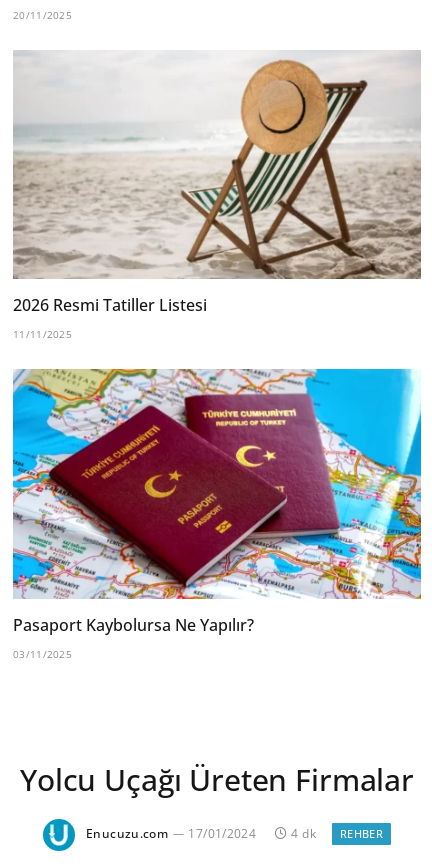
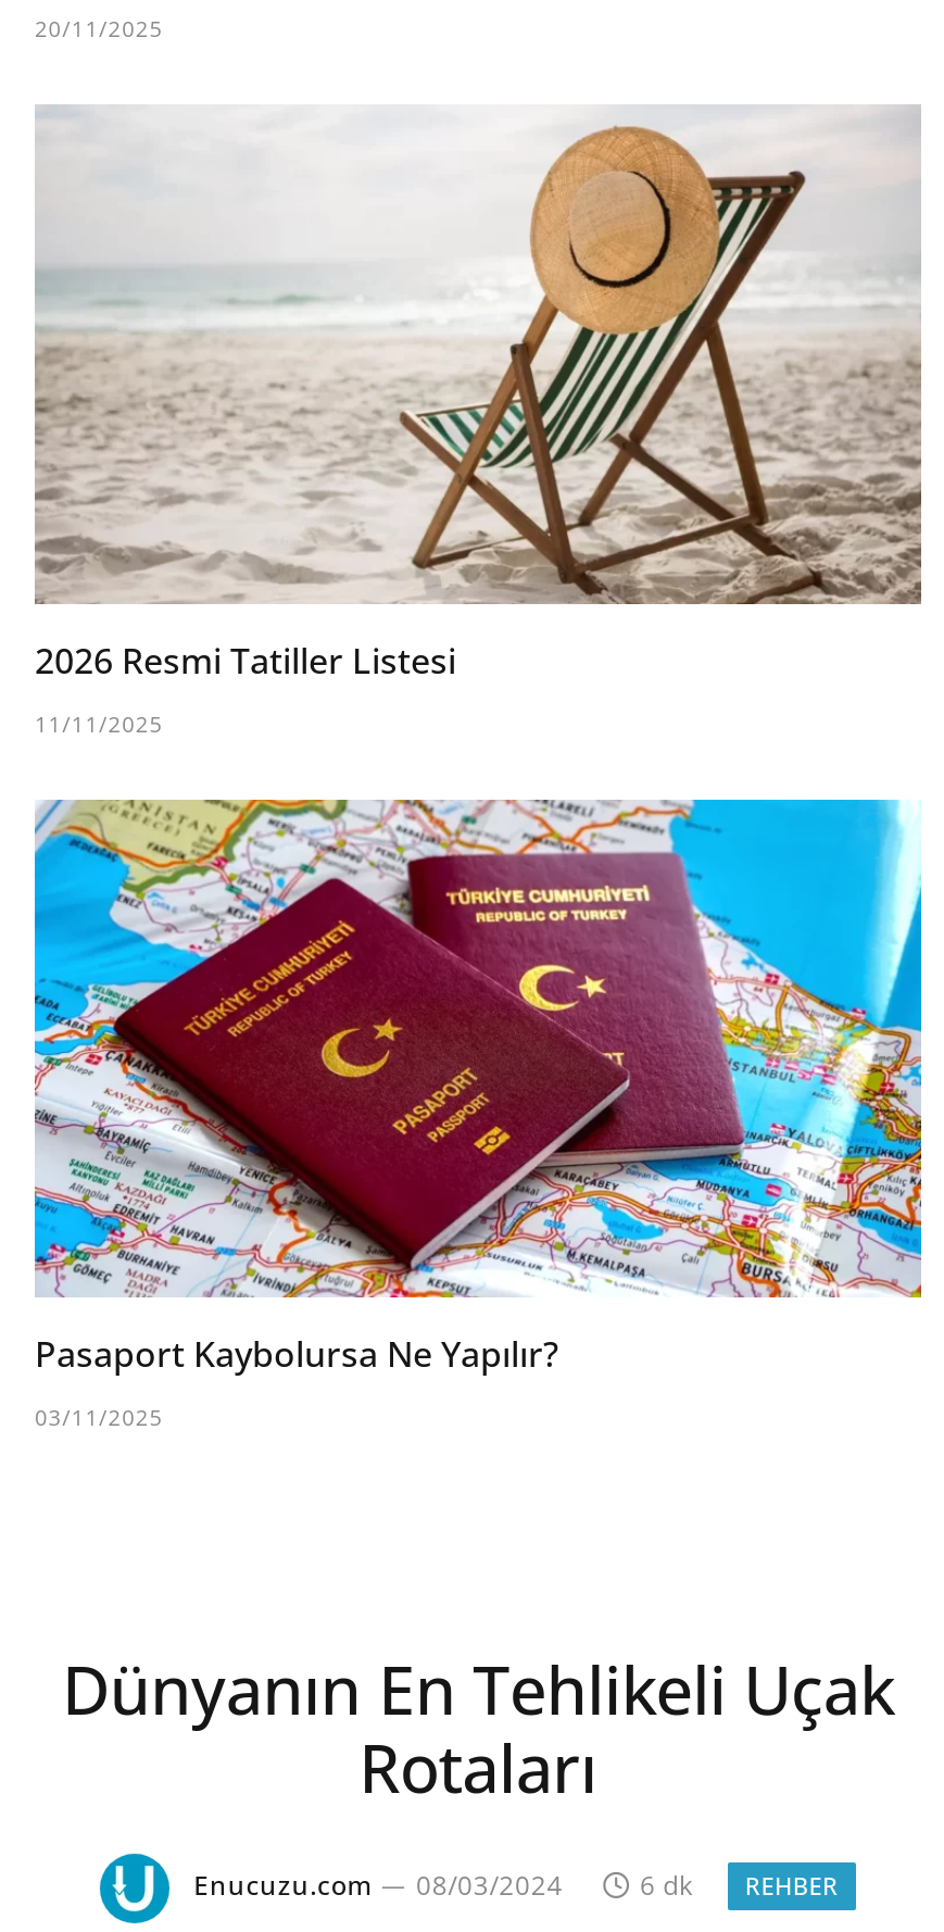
- Yolcu Uçağı Üreten Firmalar
+ Dünyanın En Tehlikeli Uçak
+ Rotaları

- Enucuzu.com 17/01/2024
+ Enucuzu.com 08/03/2024

- 4 dk REHBER
+ 6 dk REHBER
